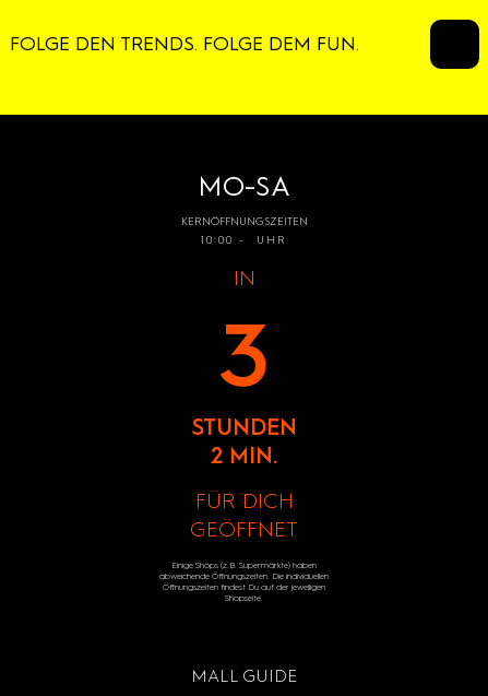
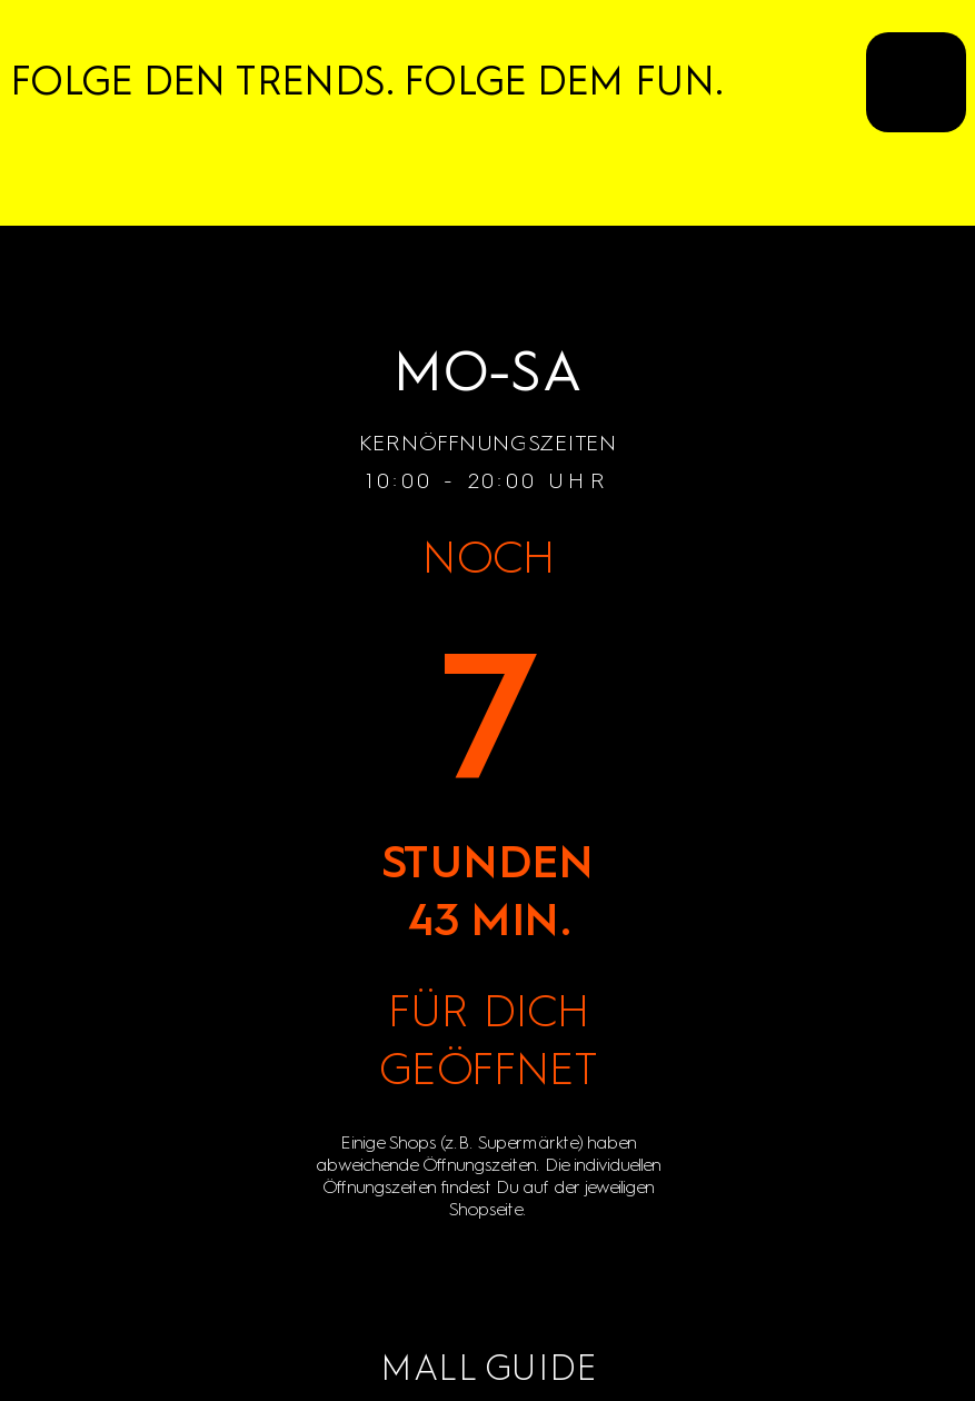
- 10:00 - UHR
+ 10:00 - 20:00 UHR

- IN
- 3
+ NOCH
+ 7

- 2 MIN.
+ 43 MIN.
